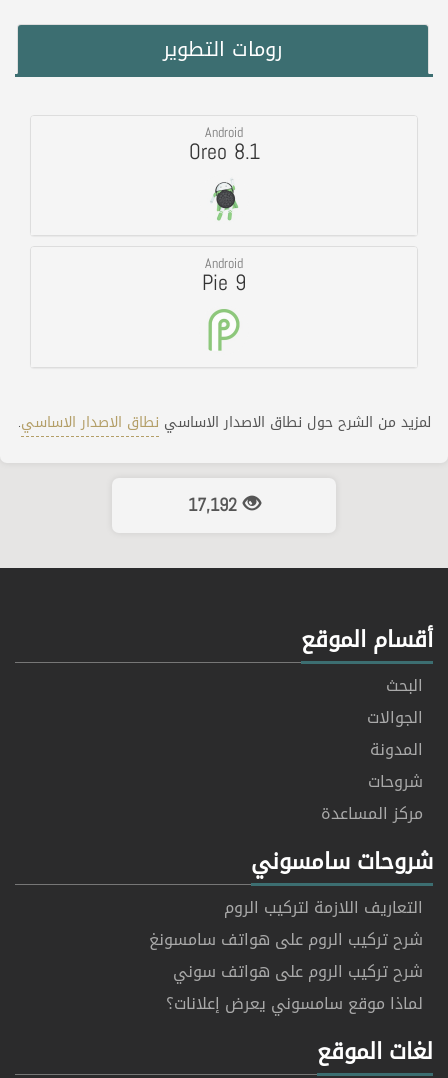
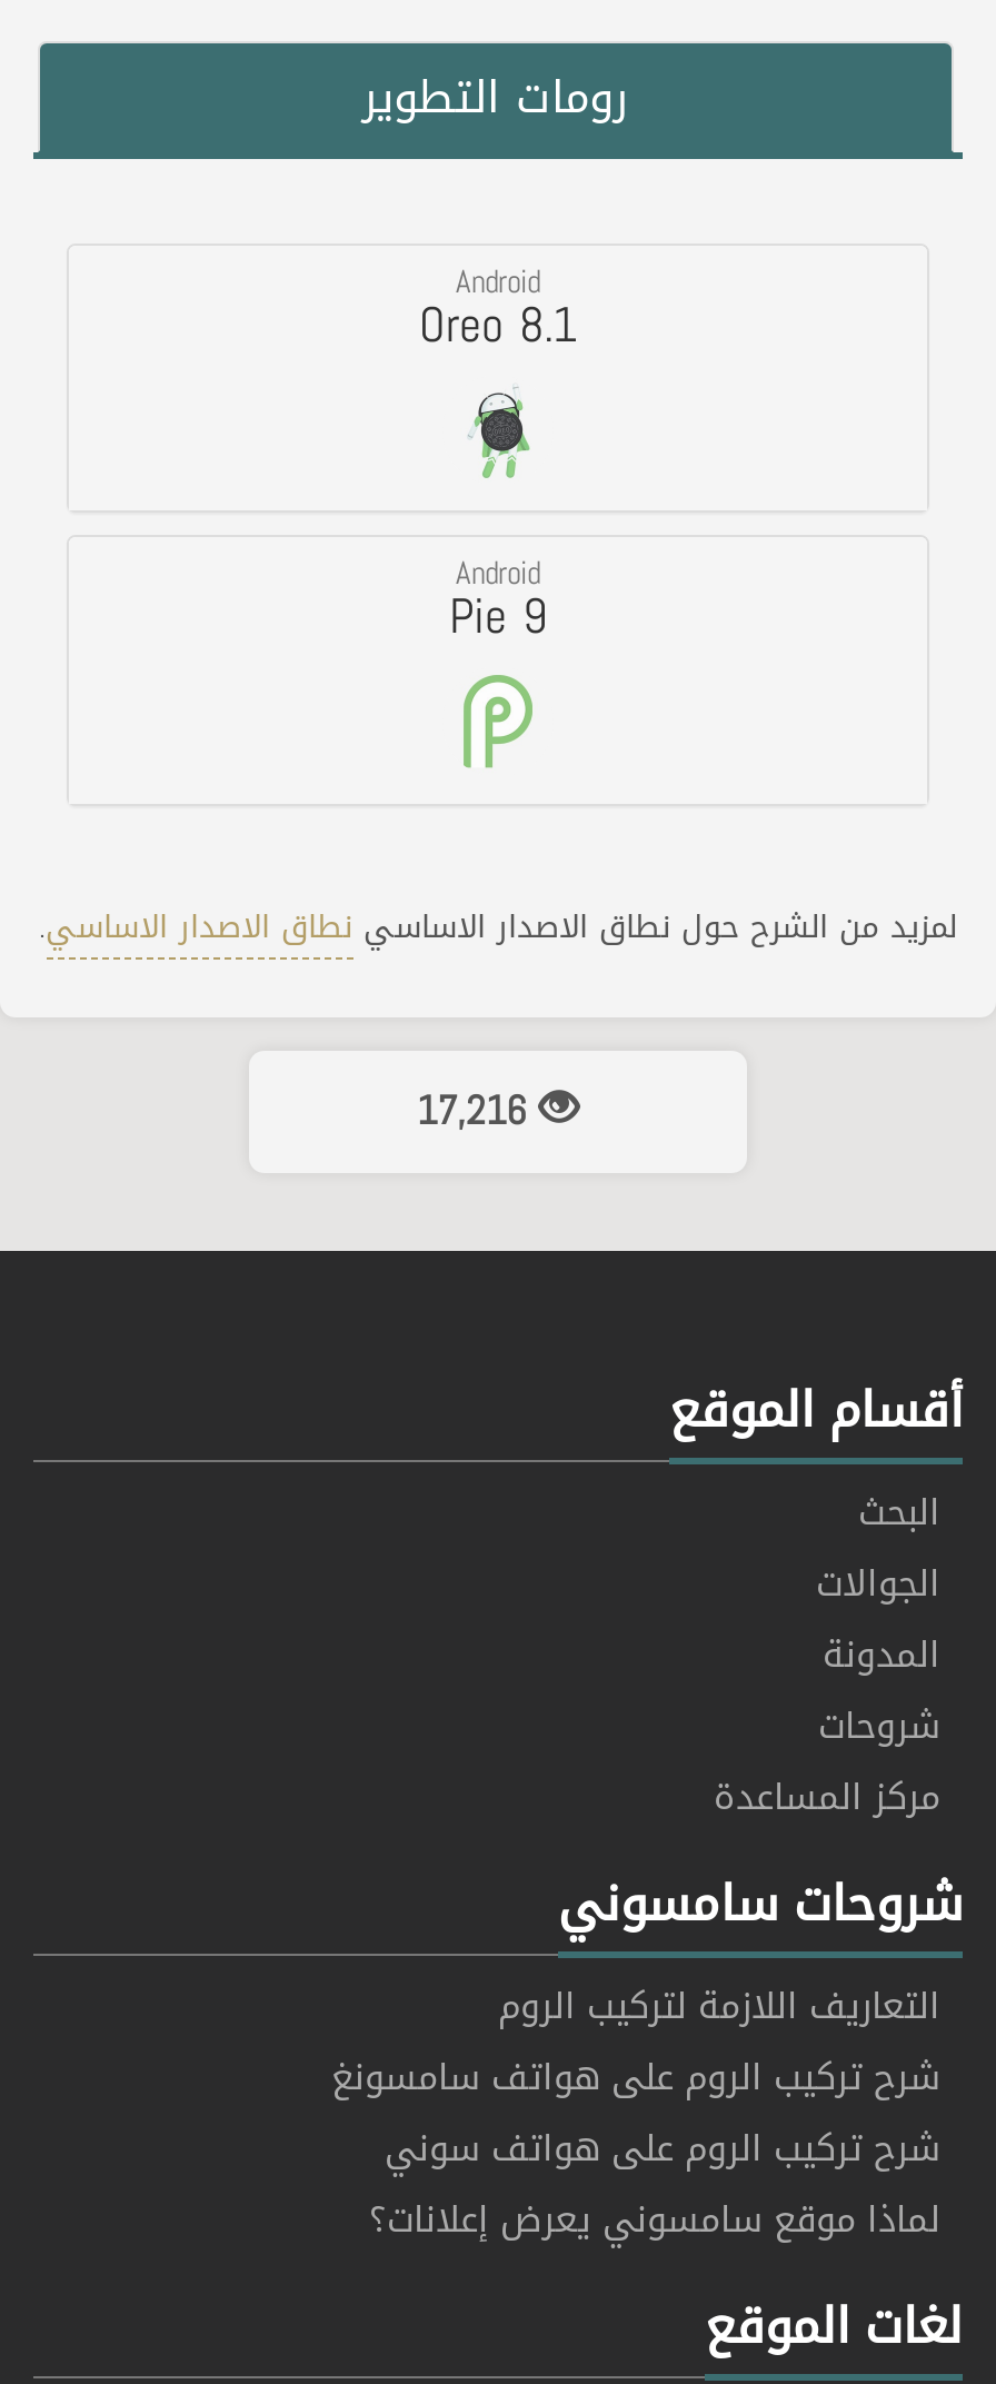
- 17,192
+ 17,216
